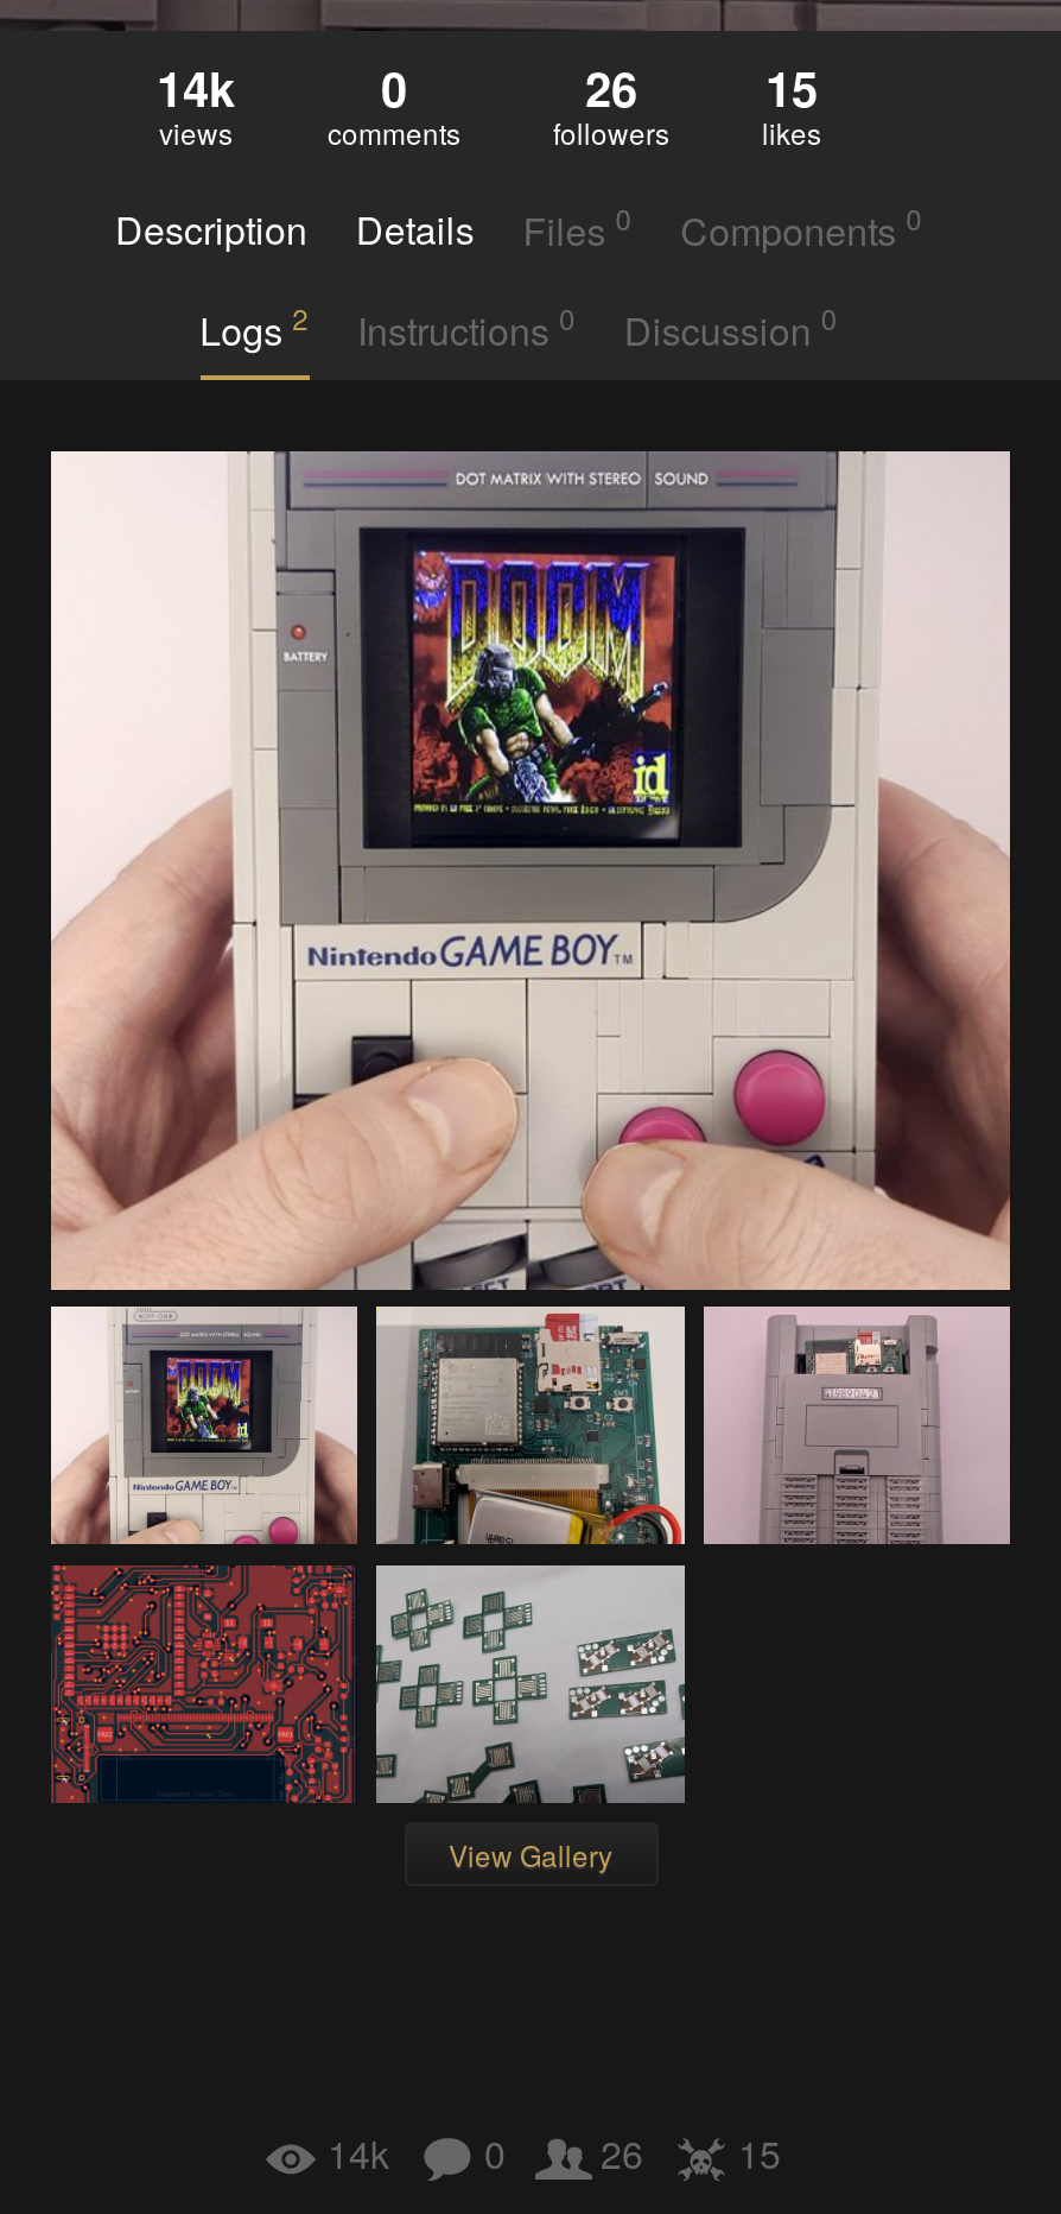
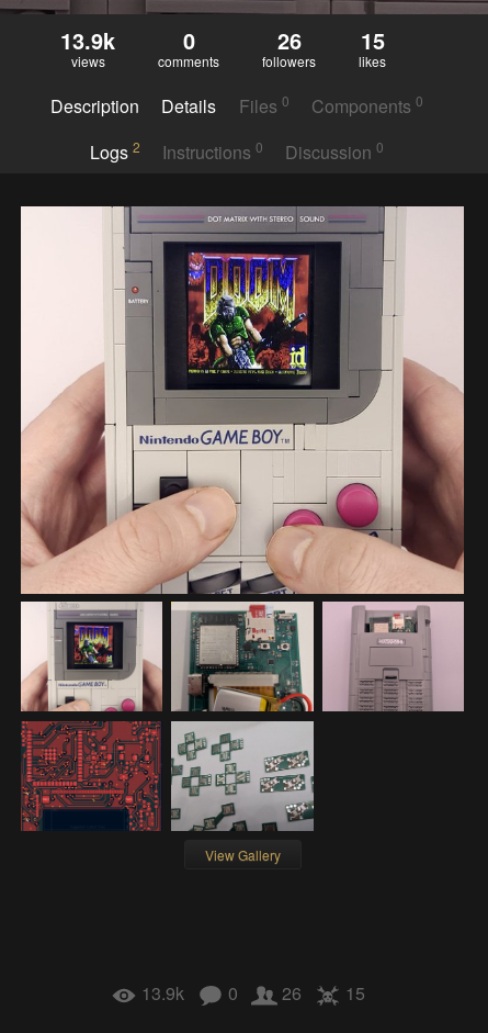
- 14k
+ 13.9k

- 14k 0 26 15
+ 13.9k 0 26 15
